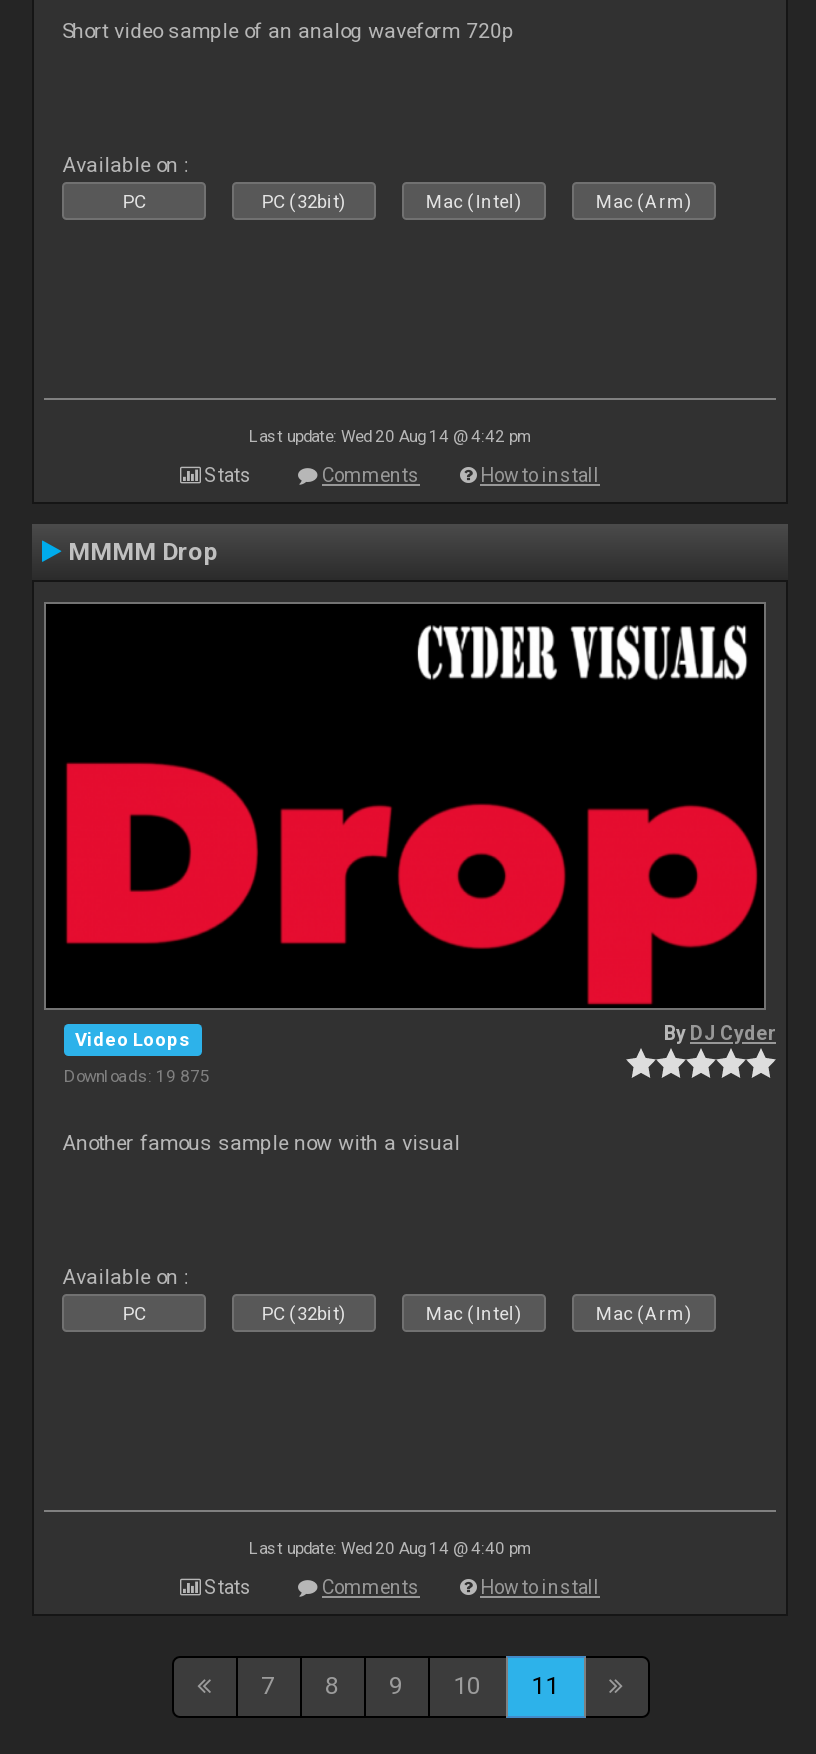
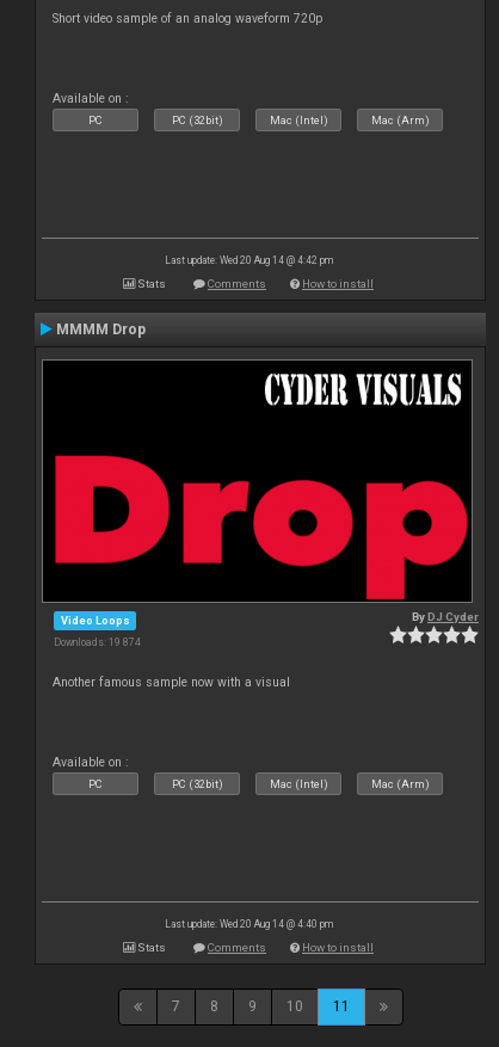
- Downloads: 19 875
+ Downloads: 19 874
